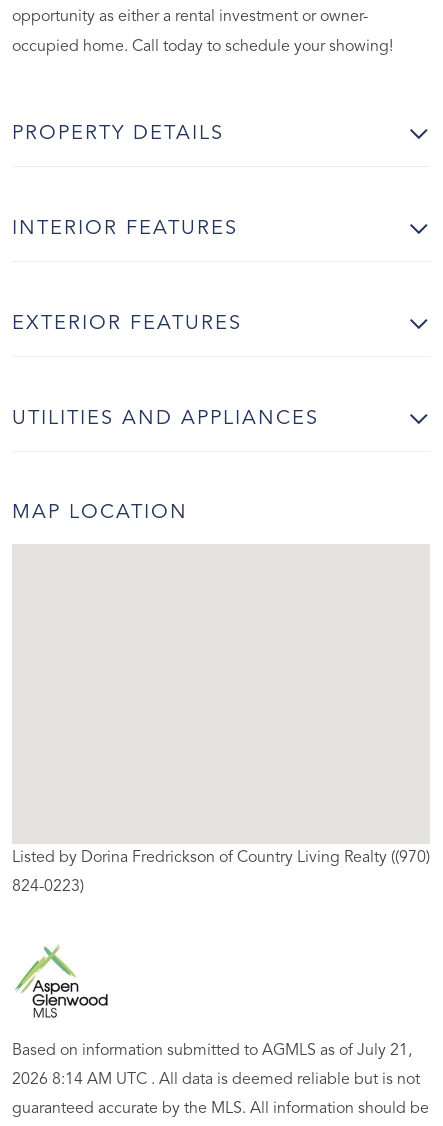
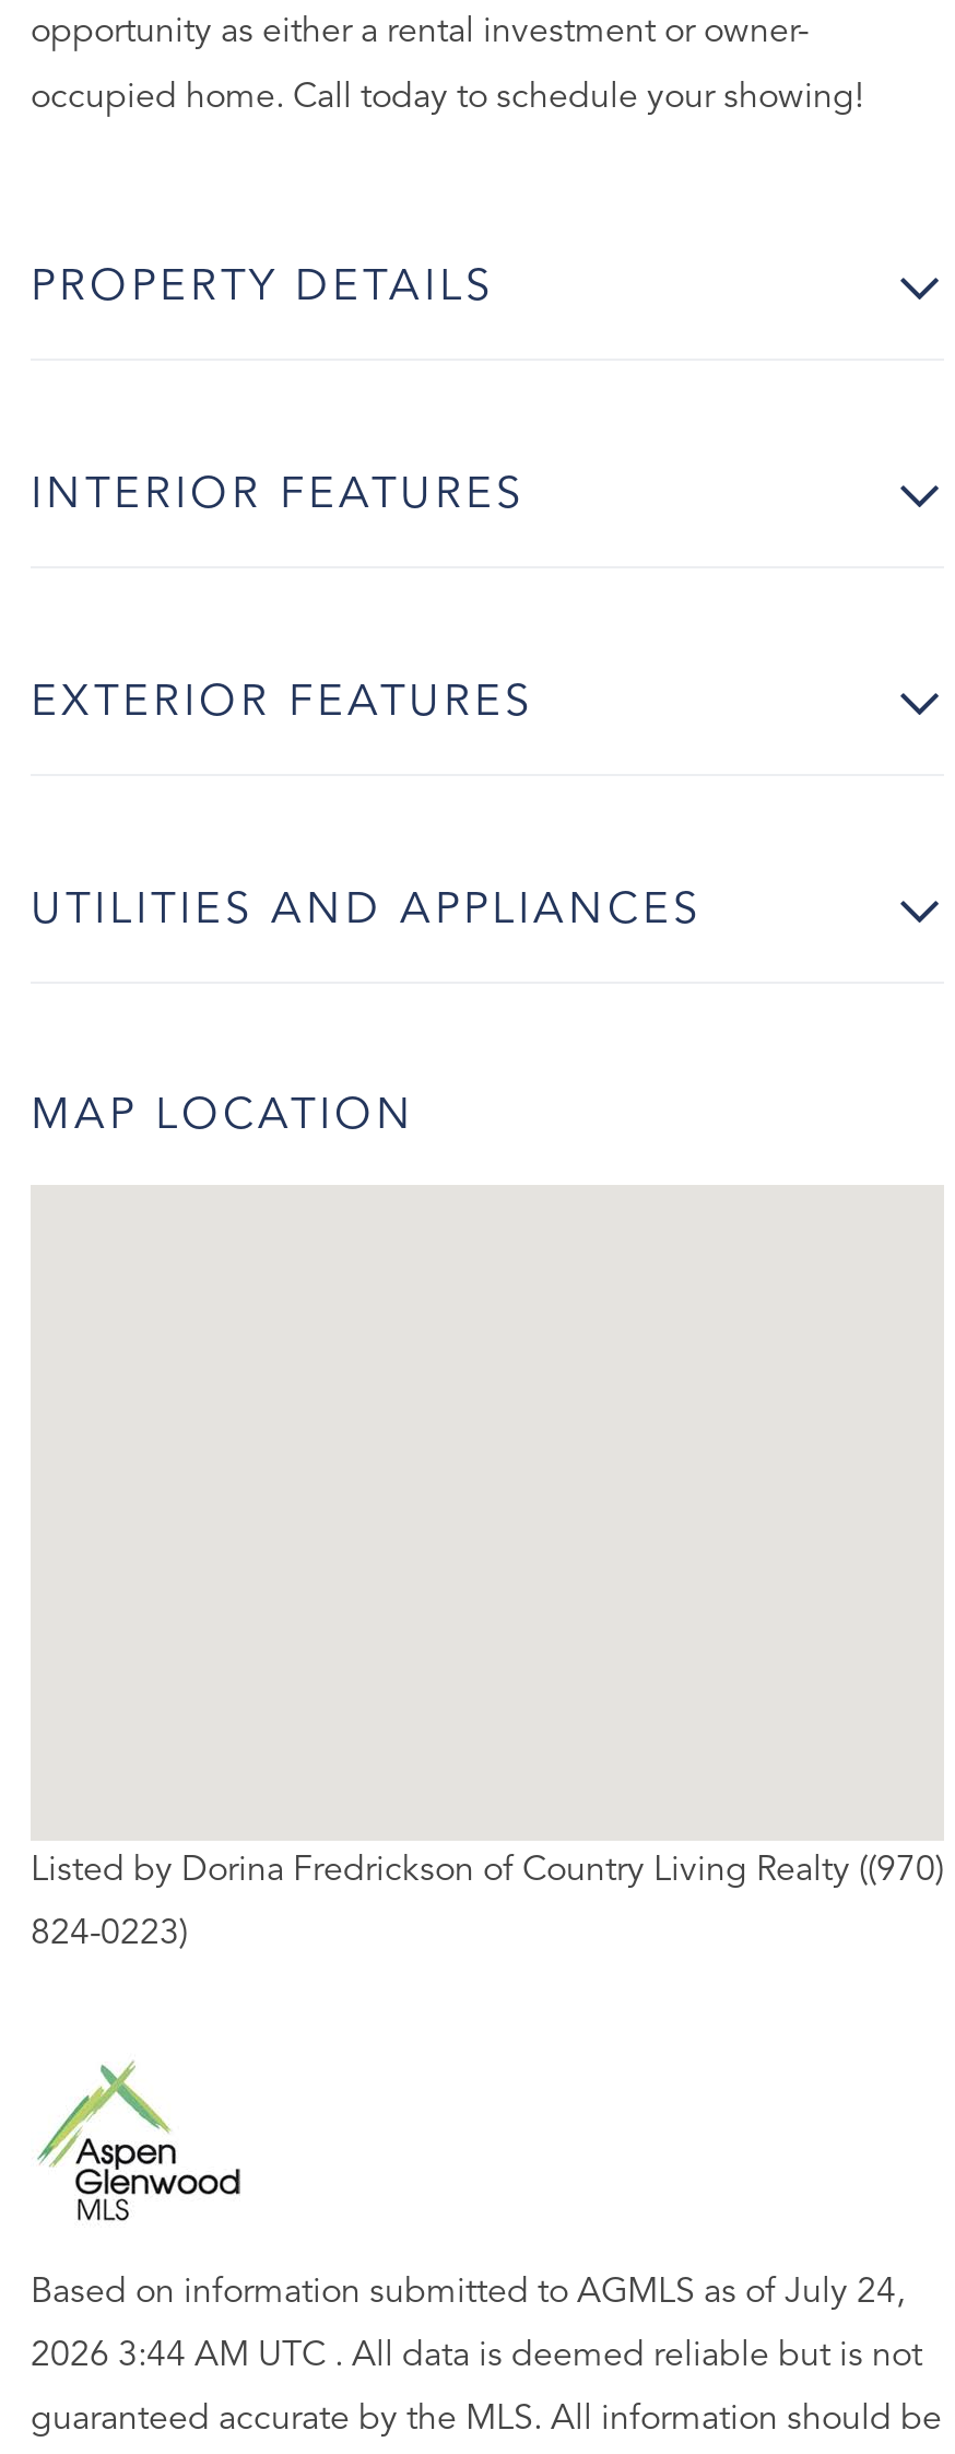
- Based on information submitted to AGMLS as of July 21,
+ Based on information submitted to AGMLS as of July 24,

- 2026 8:14 AM UTC . All data is deemed reliable but is not
+ 2026 3:44 AM UTC . All data is deemed reliable but is not
